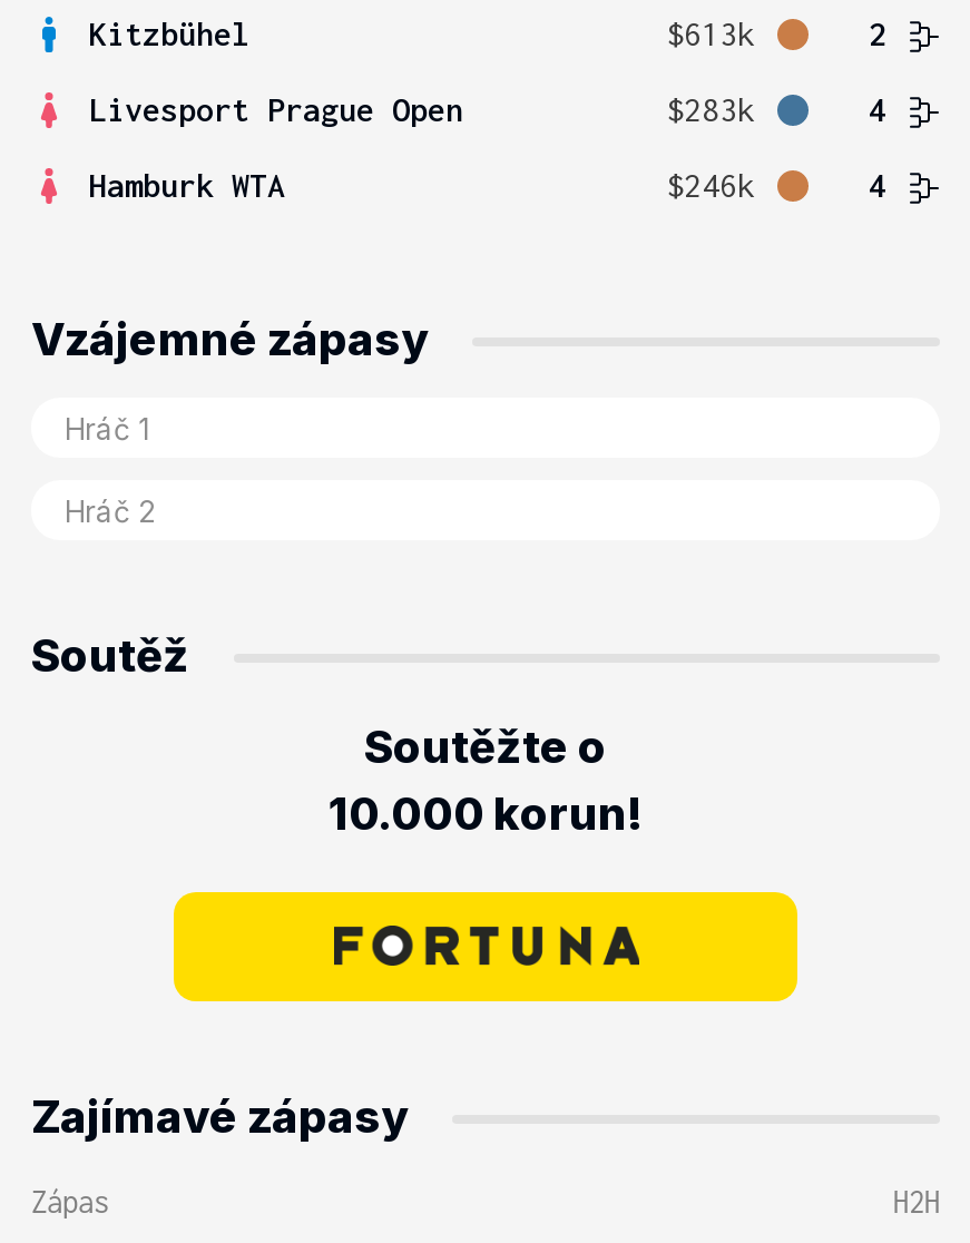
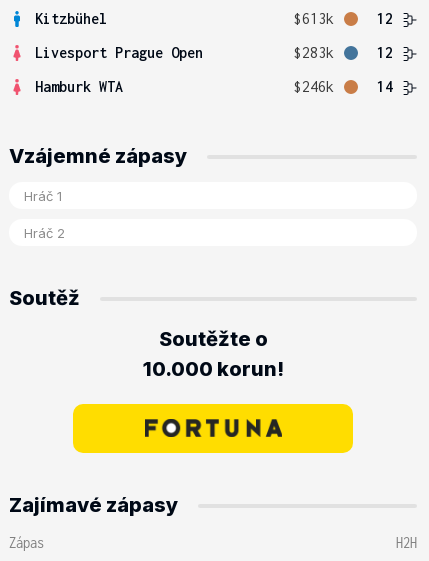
- 2
+ 12

- 4
+ 12

- 4
+ 14
